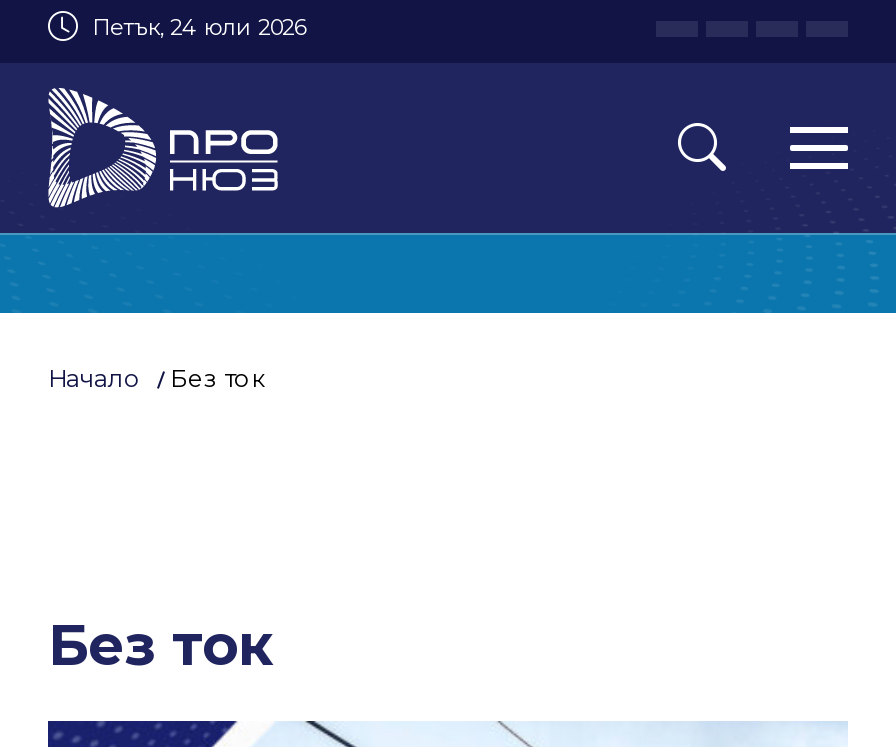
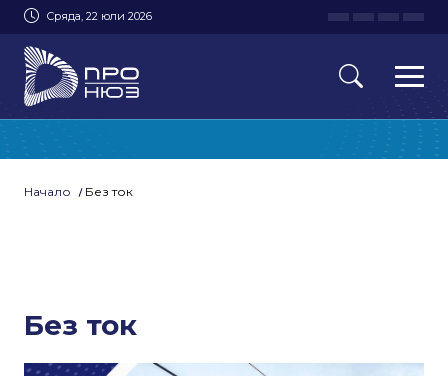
- Петък, 24 юли 2026
+ Сряда, 22 юли 2026
